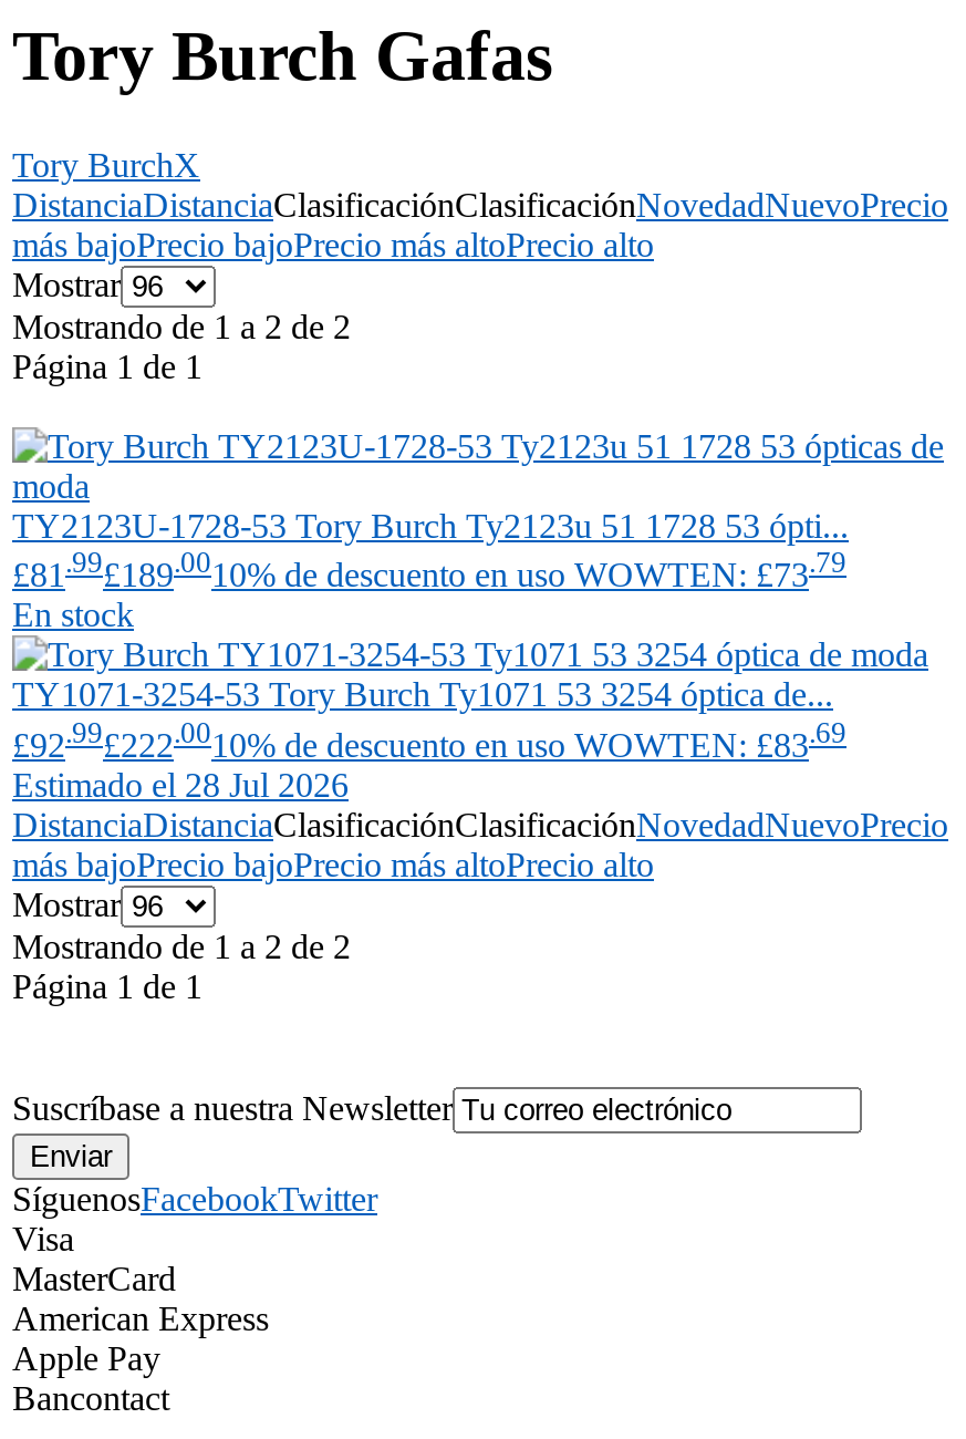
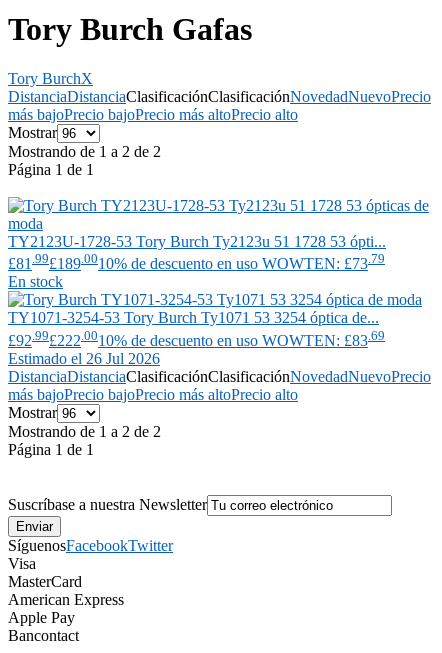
- Estimado el 28 Jul 2026
+ Estimado el 26 Jul 2026
